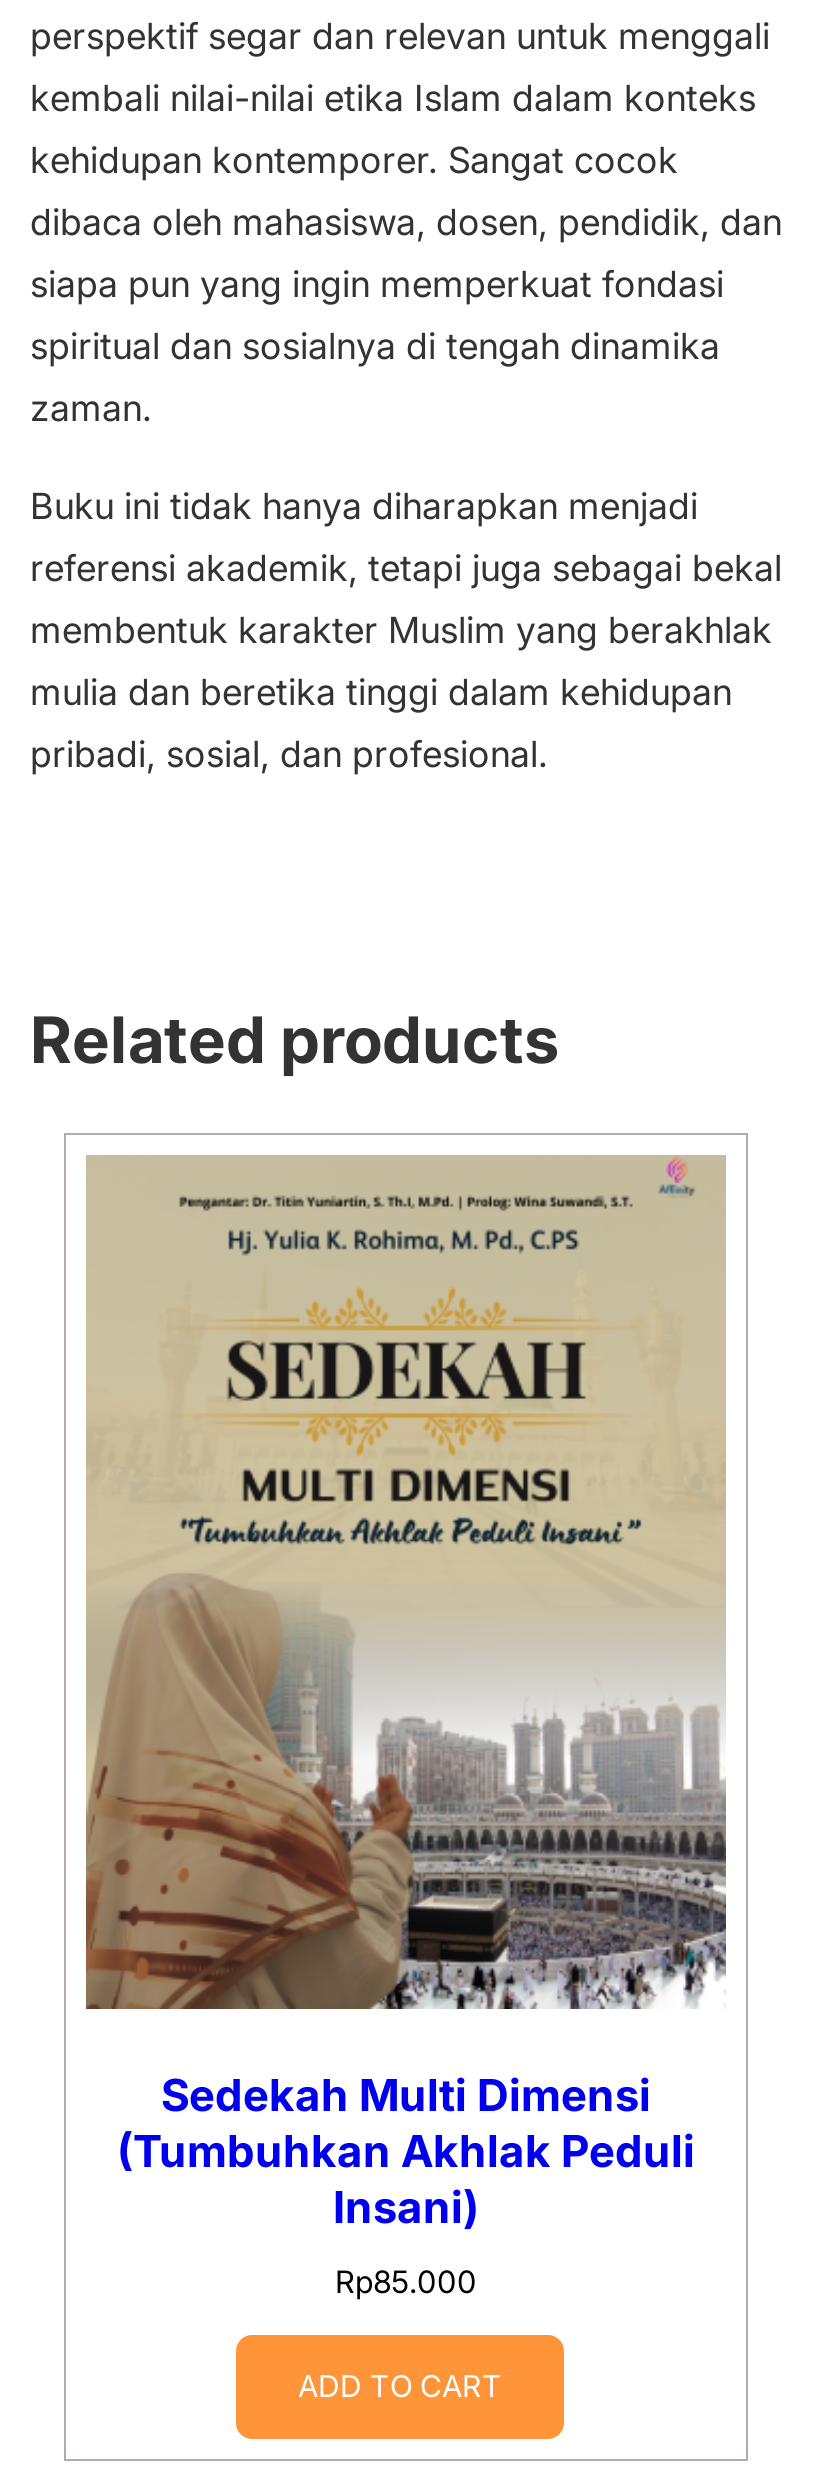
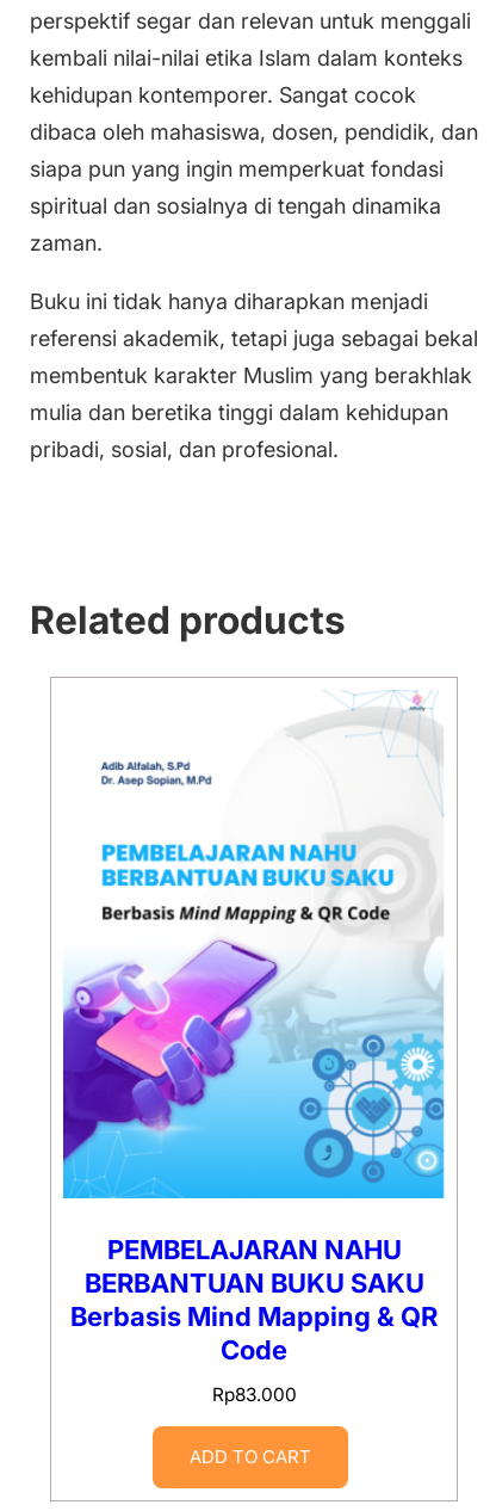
- [image]
- Sedekah Multi Dimensi
- (Tumbuhkan Akhlak Peduli
- Insani)
+ [image]
+ PEMBELAJARAN NAHU
+ BERBANTUAN BUKU SAKU
+ Berbasis Mind Mapping & QR
+ Code

- Rp85.000
+ Rp83.000
